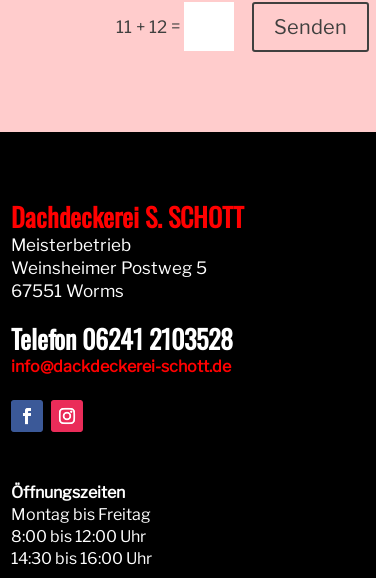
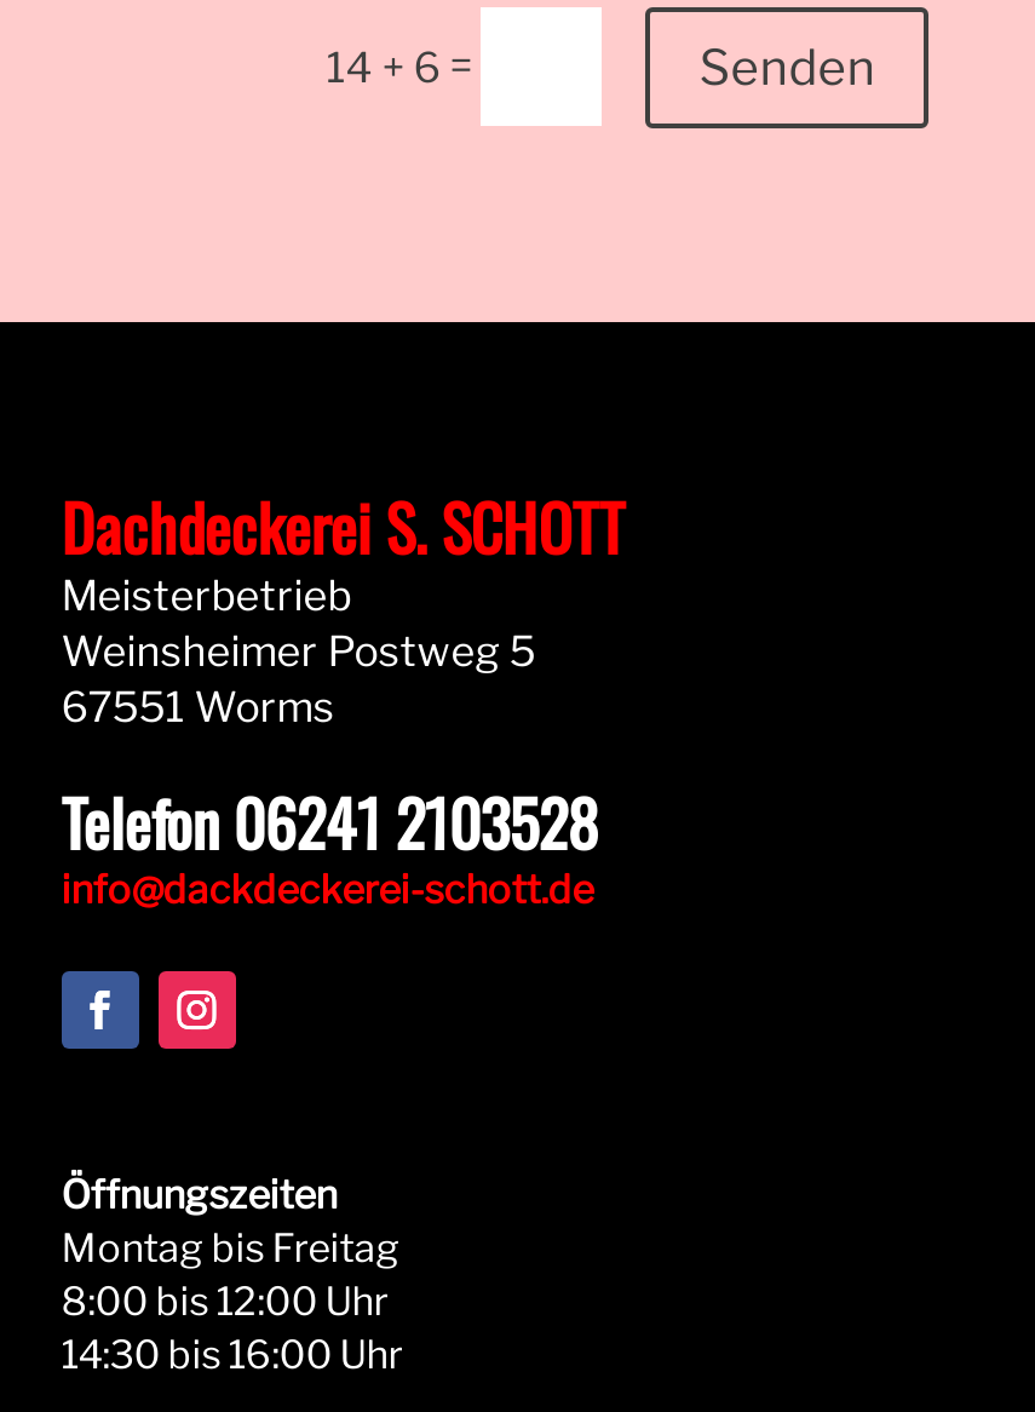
- 11 + 12 =
+ 14 + 6 =
